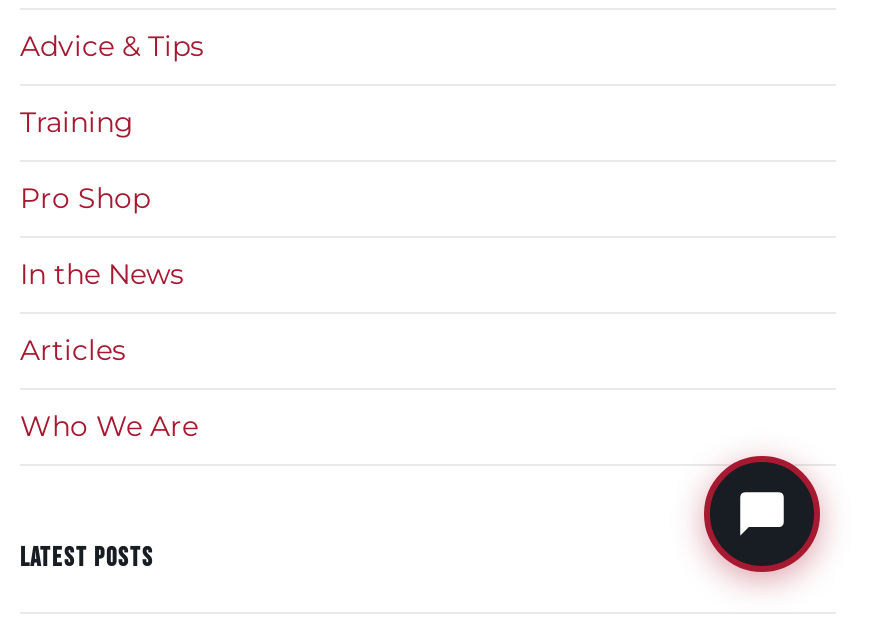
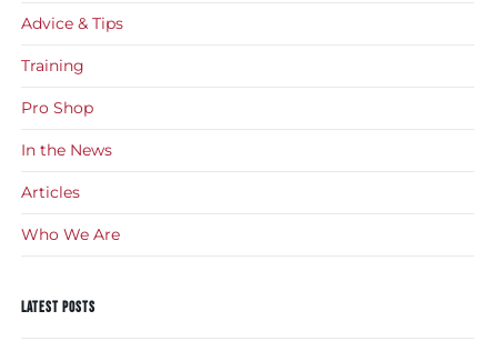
- [image]
